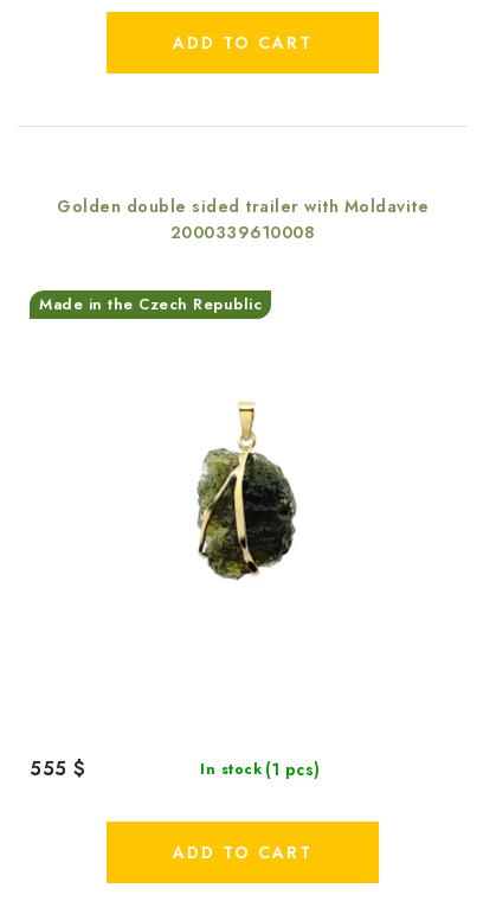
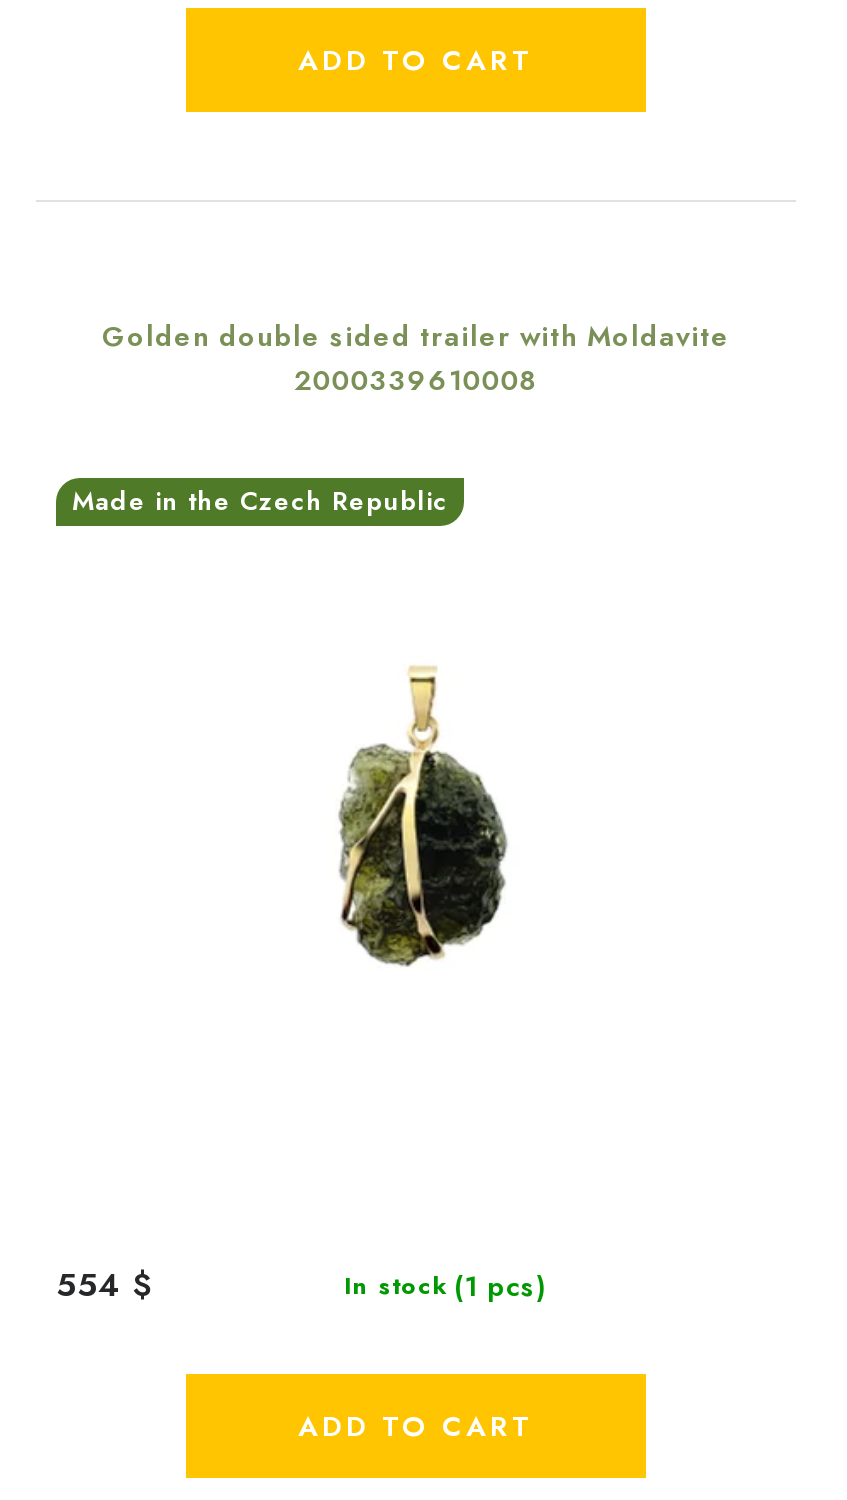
- 555 $
+ 554 $
